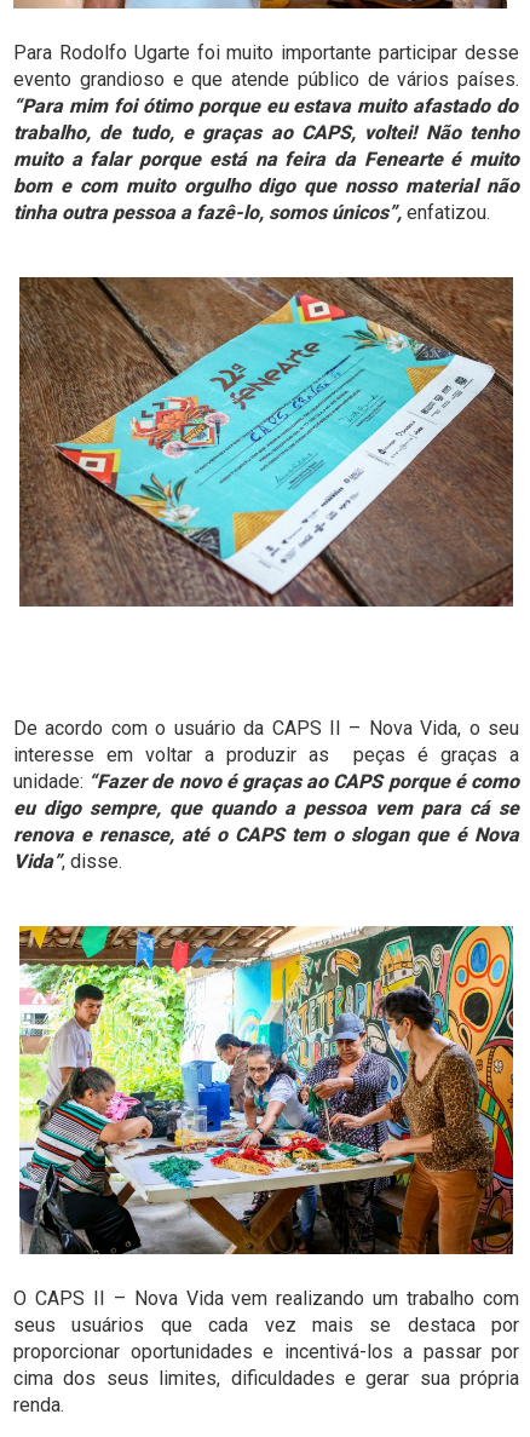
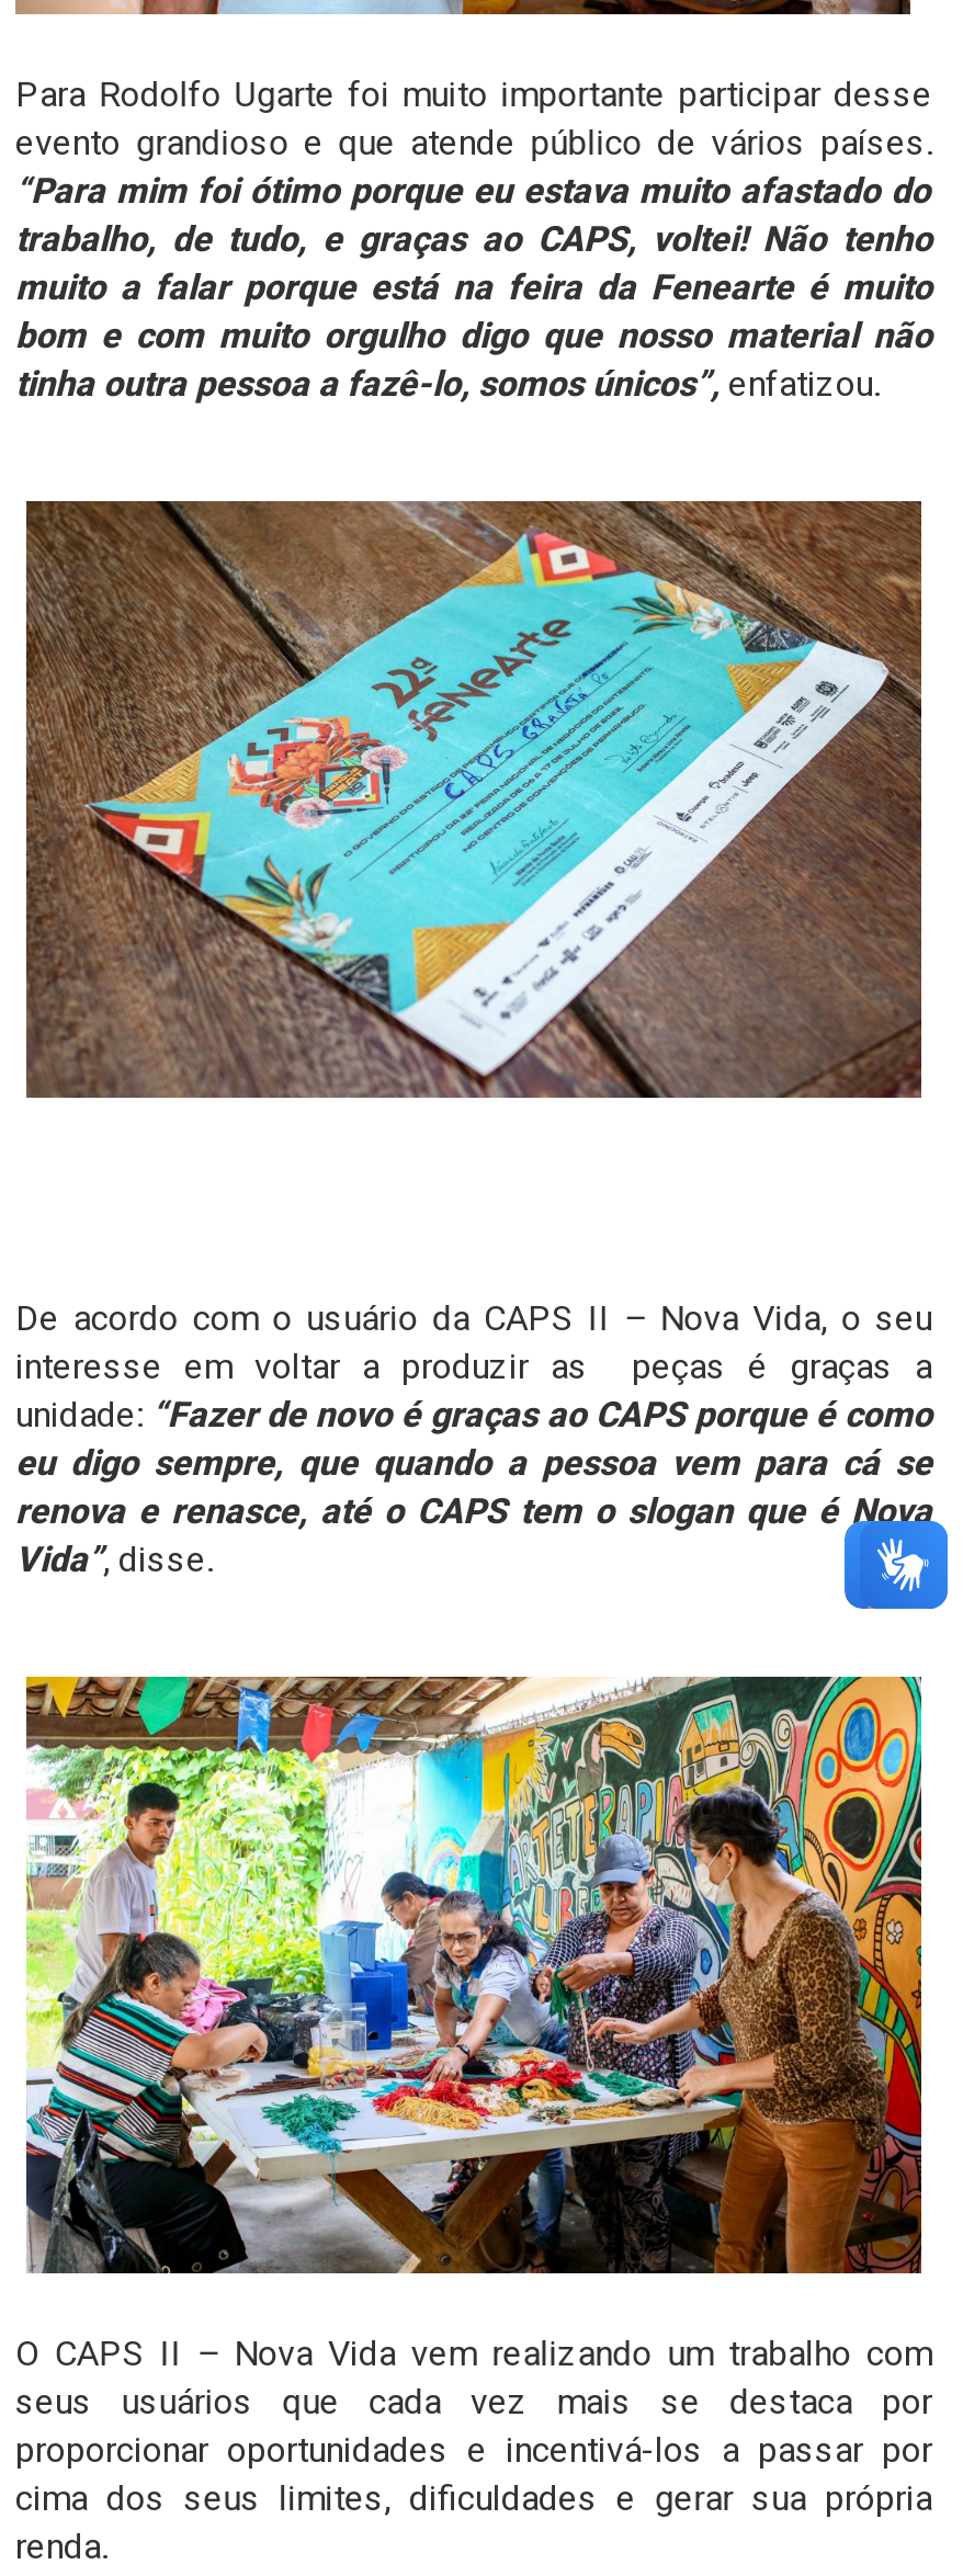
+ [image]
